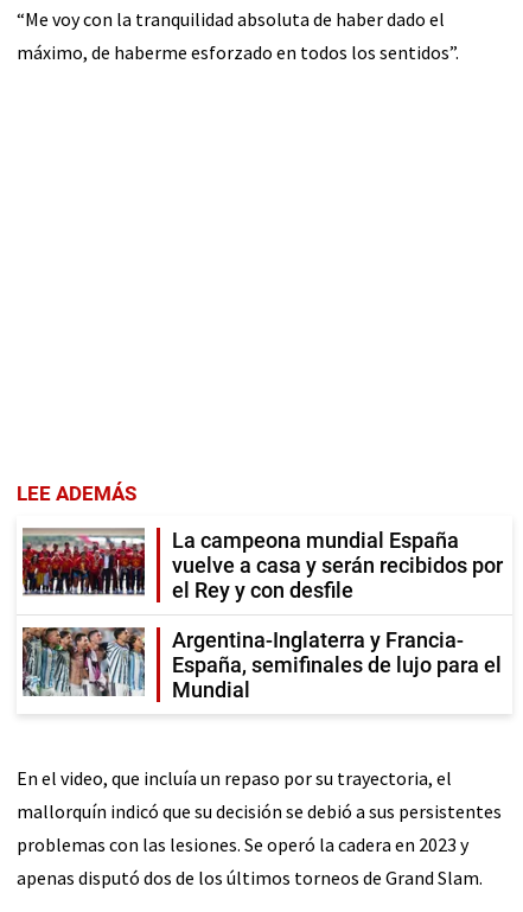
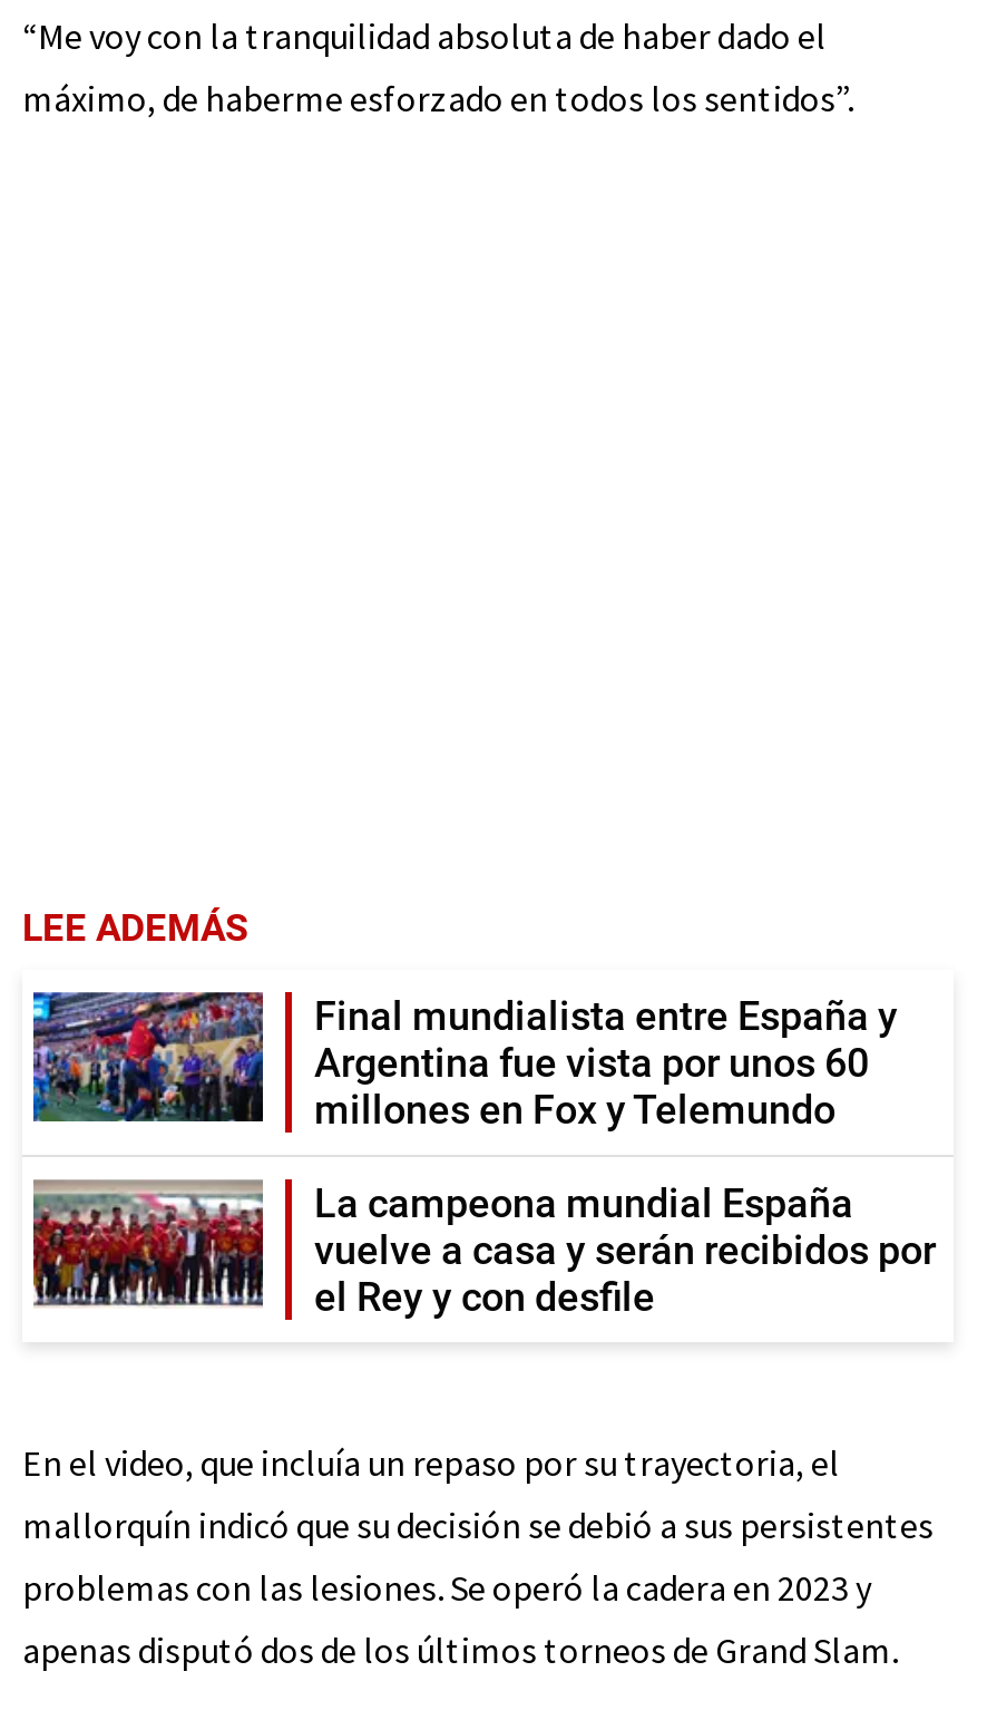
+ [image]
+ Final mundialista entre España y
+ Argentina fue vista por unos 60
+ millones en Fox y Telemundo

moved down: [image] | La campeona mundial España | vuelve a casa y serán recibidos por | el Rey y con desfile

- [image]
- Argentina-Inglaterra y Francia-
- España, semifinales de lujo para el
- Mundial
